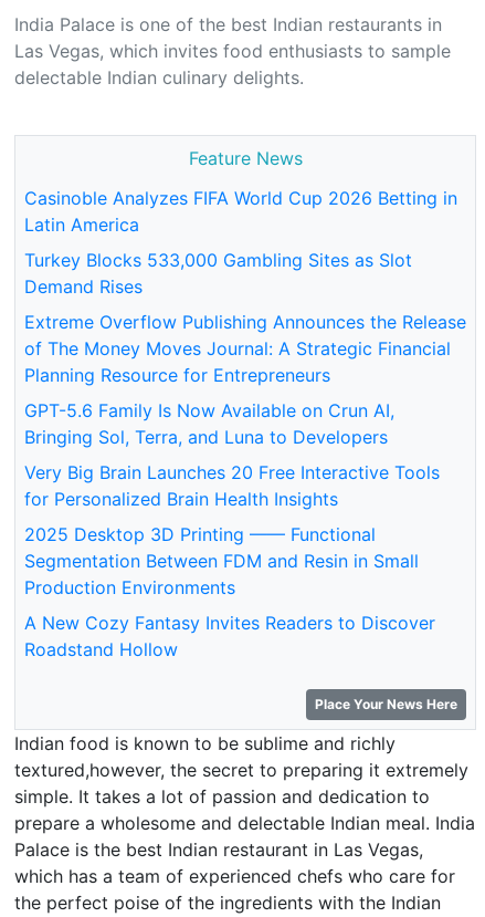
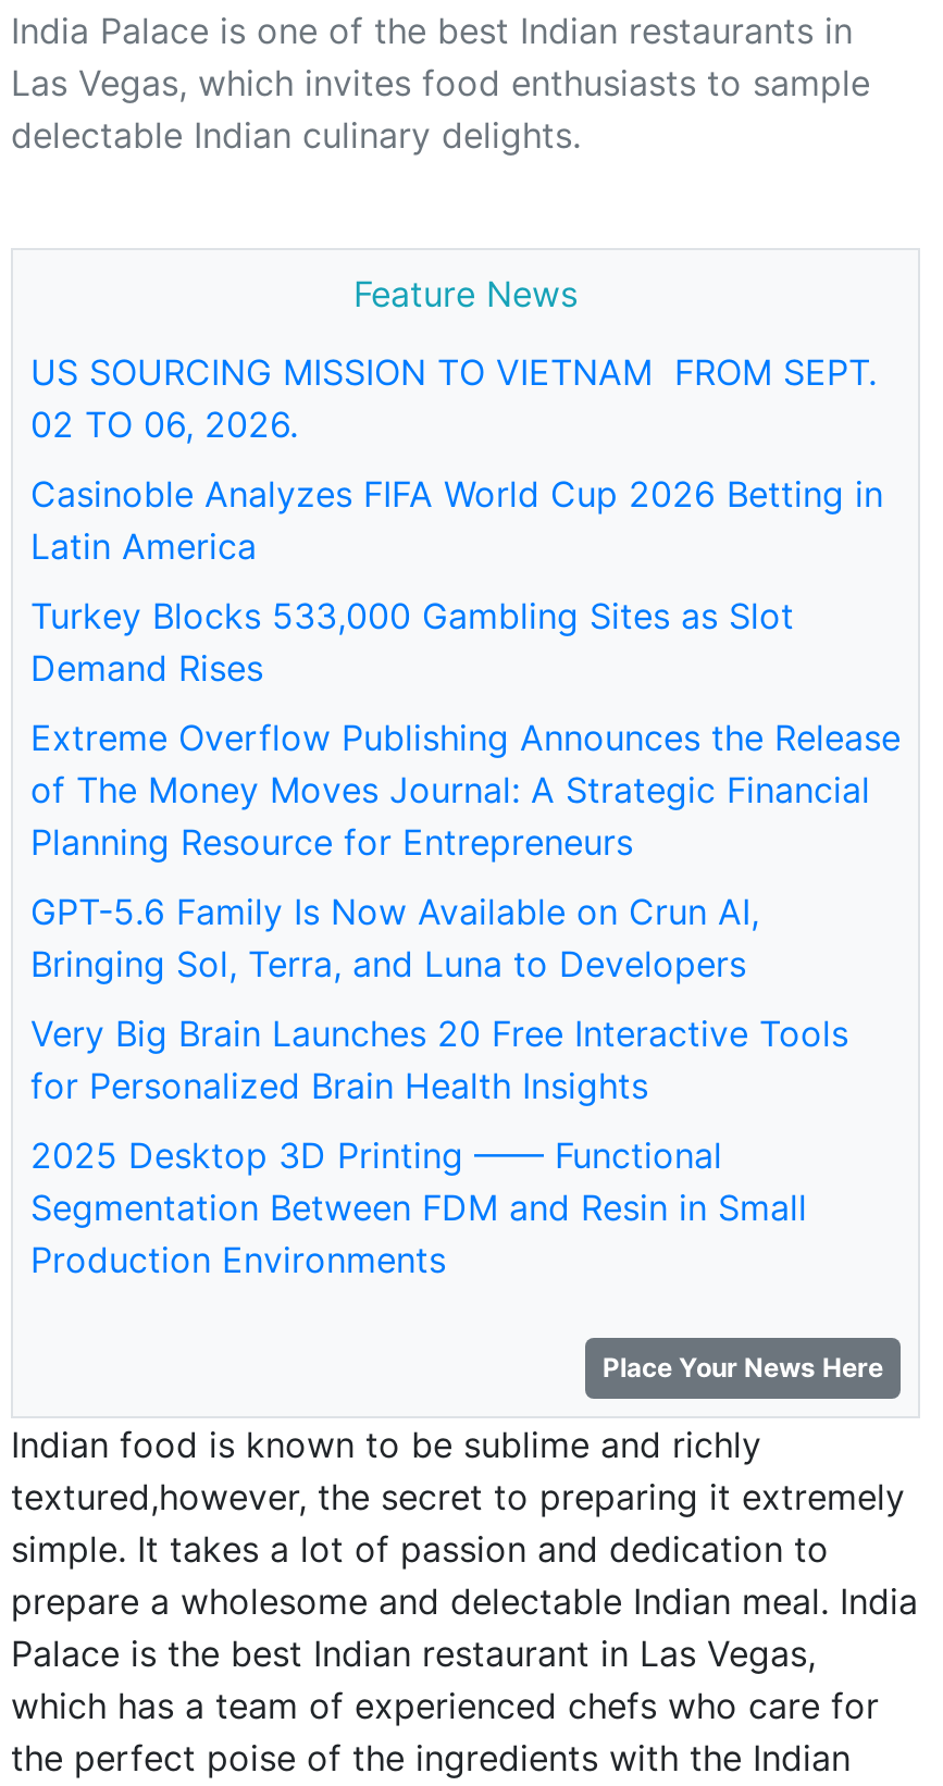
+ US SOURCING MISSION TO VIETNAM FROM SEPT.
+ 02 TO 06, 2026.

moved down: Casinoble Analyzes FIFA World Cup 2026 Betting in | Latin America | Turkey Blocks 533,000 Gambling Sites as Slot | ... | Segmentation Between FDM and Resin in Small | Production Environments

- A New Cozy Fantasy Invites Readers to Discover
- Roadstand Hollow
